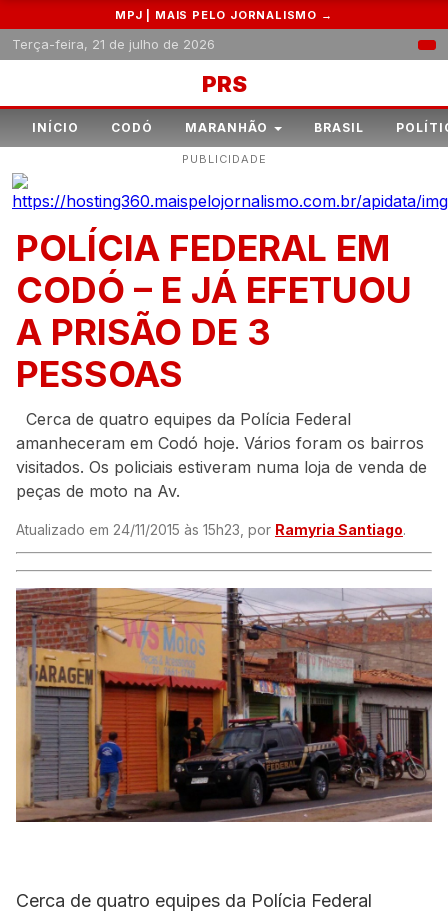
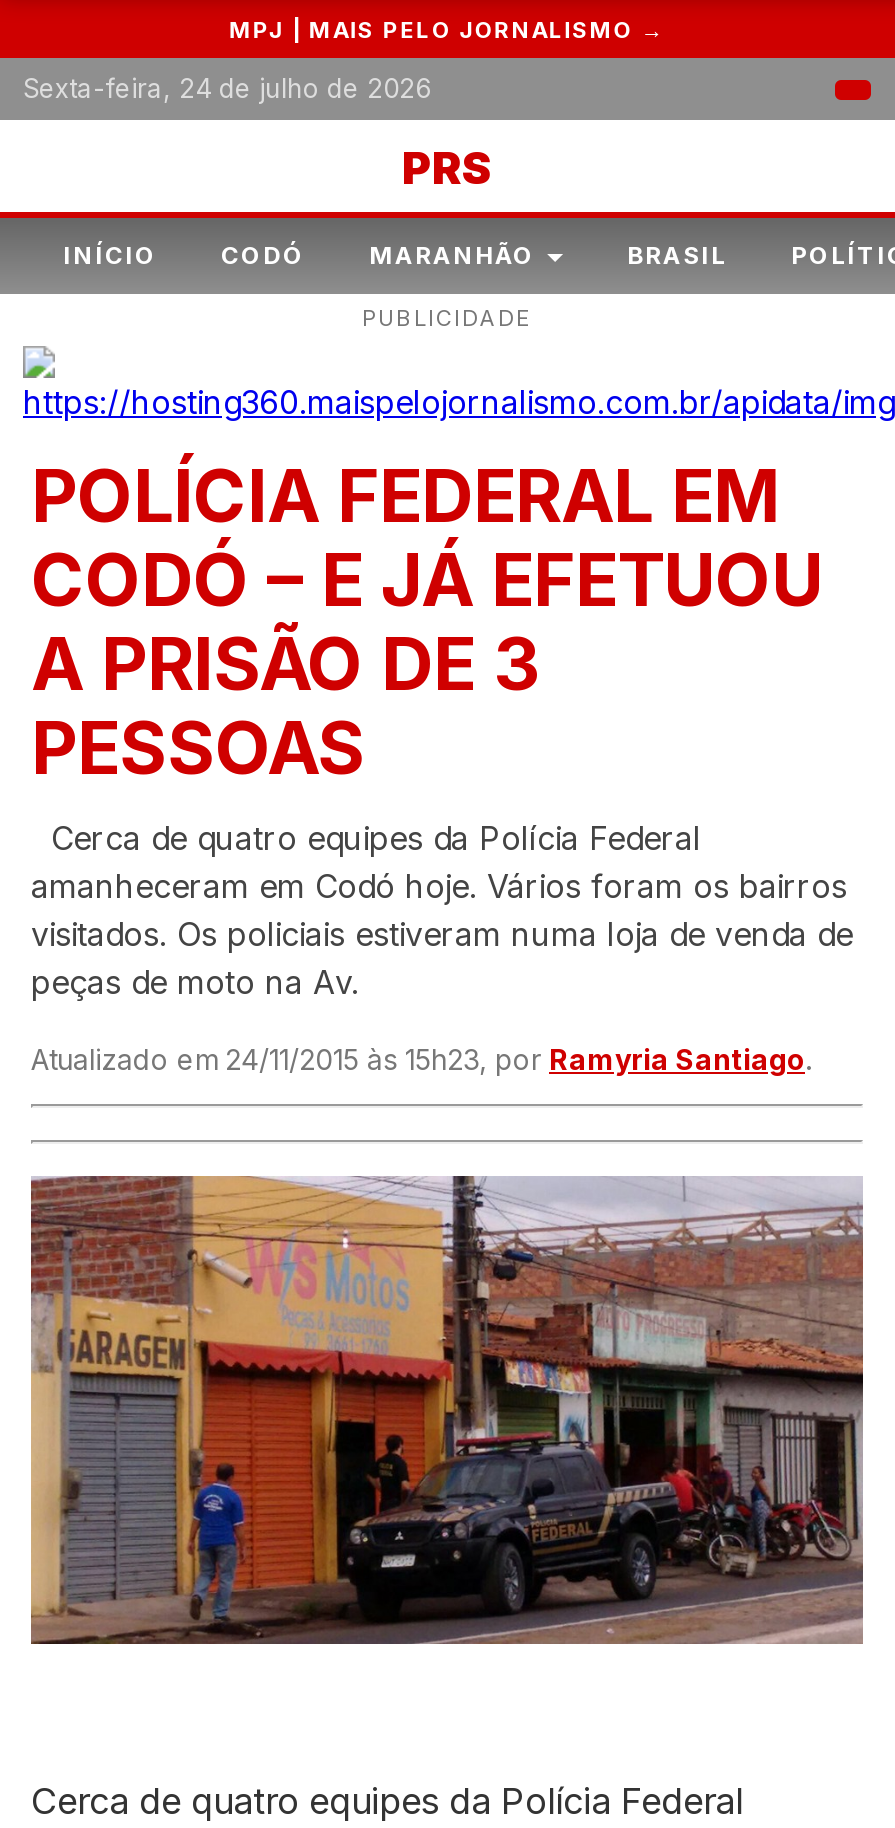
- Terça-feira, 21 de julho de 2026
+ Sexta-feira, 24 de julho de 2026
